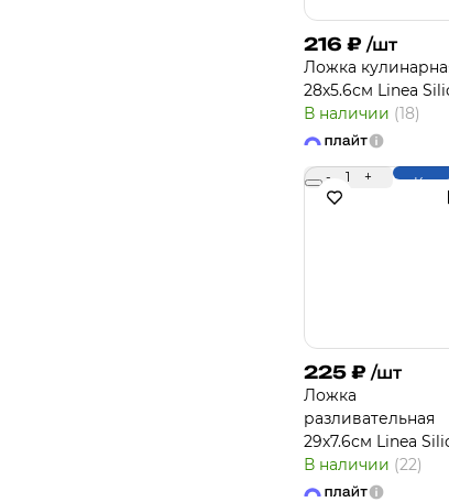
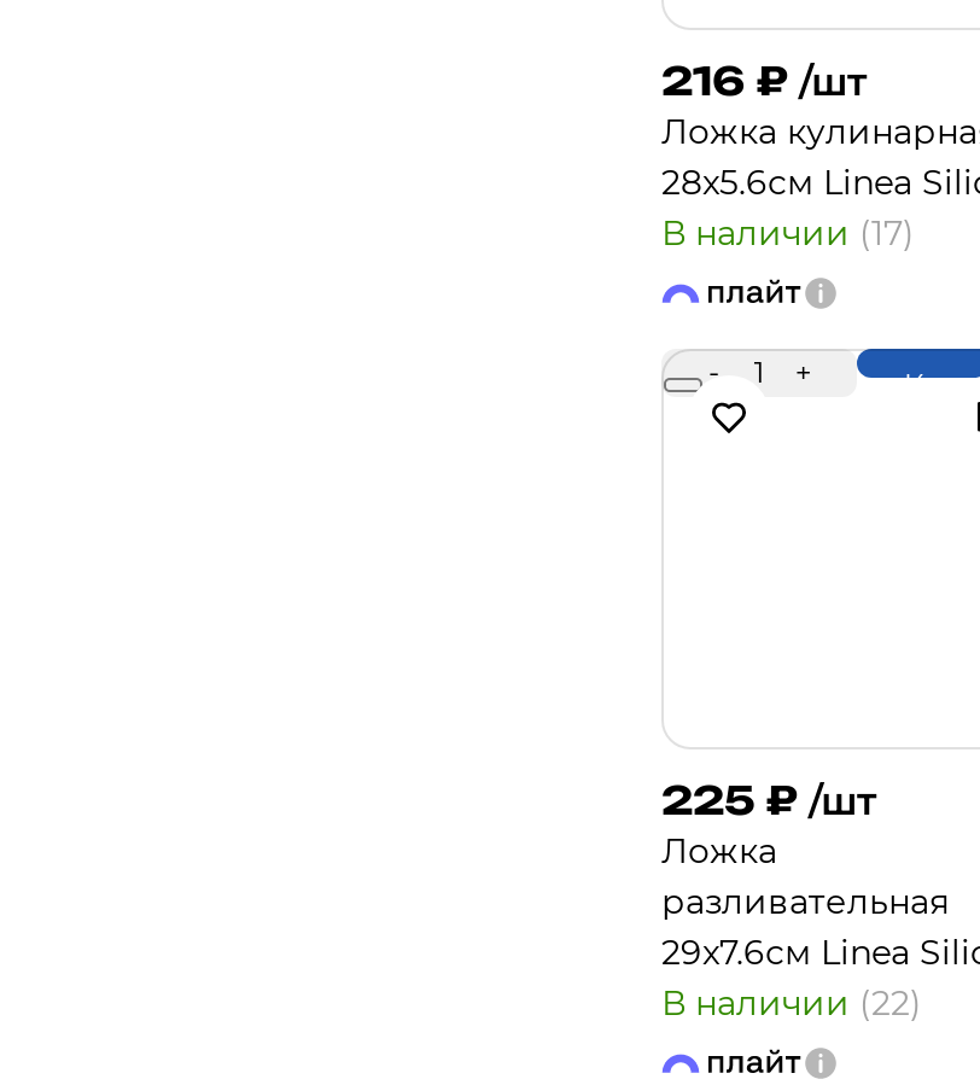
- В наличии (18)
+ В наличии (17)
